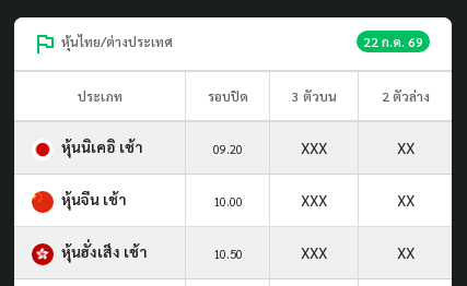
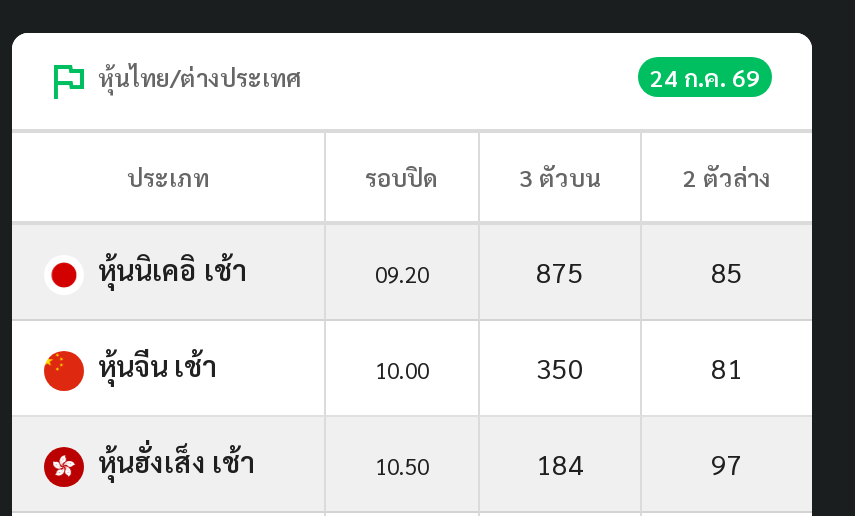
- 22 ก.ค. 69
+ 24 ก.ค. 69

- XXX
- XX
+ 875
+ 85

- XXX
- XX
+ 350
+ 81

- XXX
- XX
+ 184
+ 97
